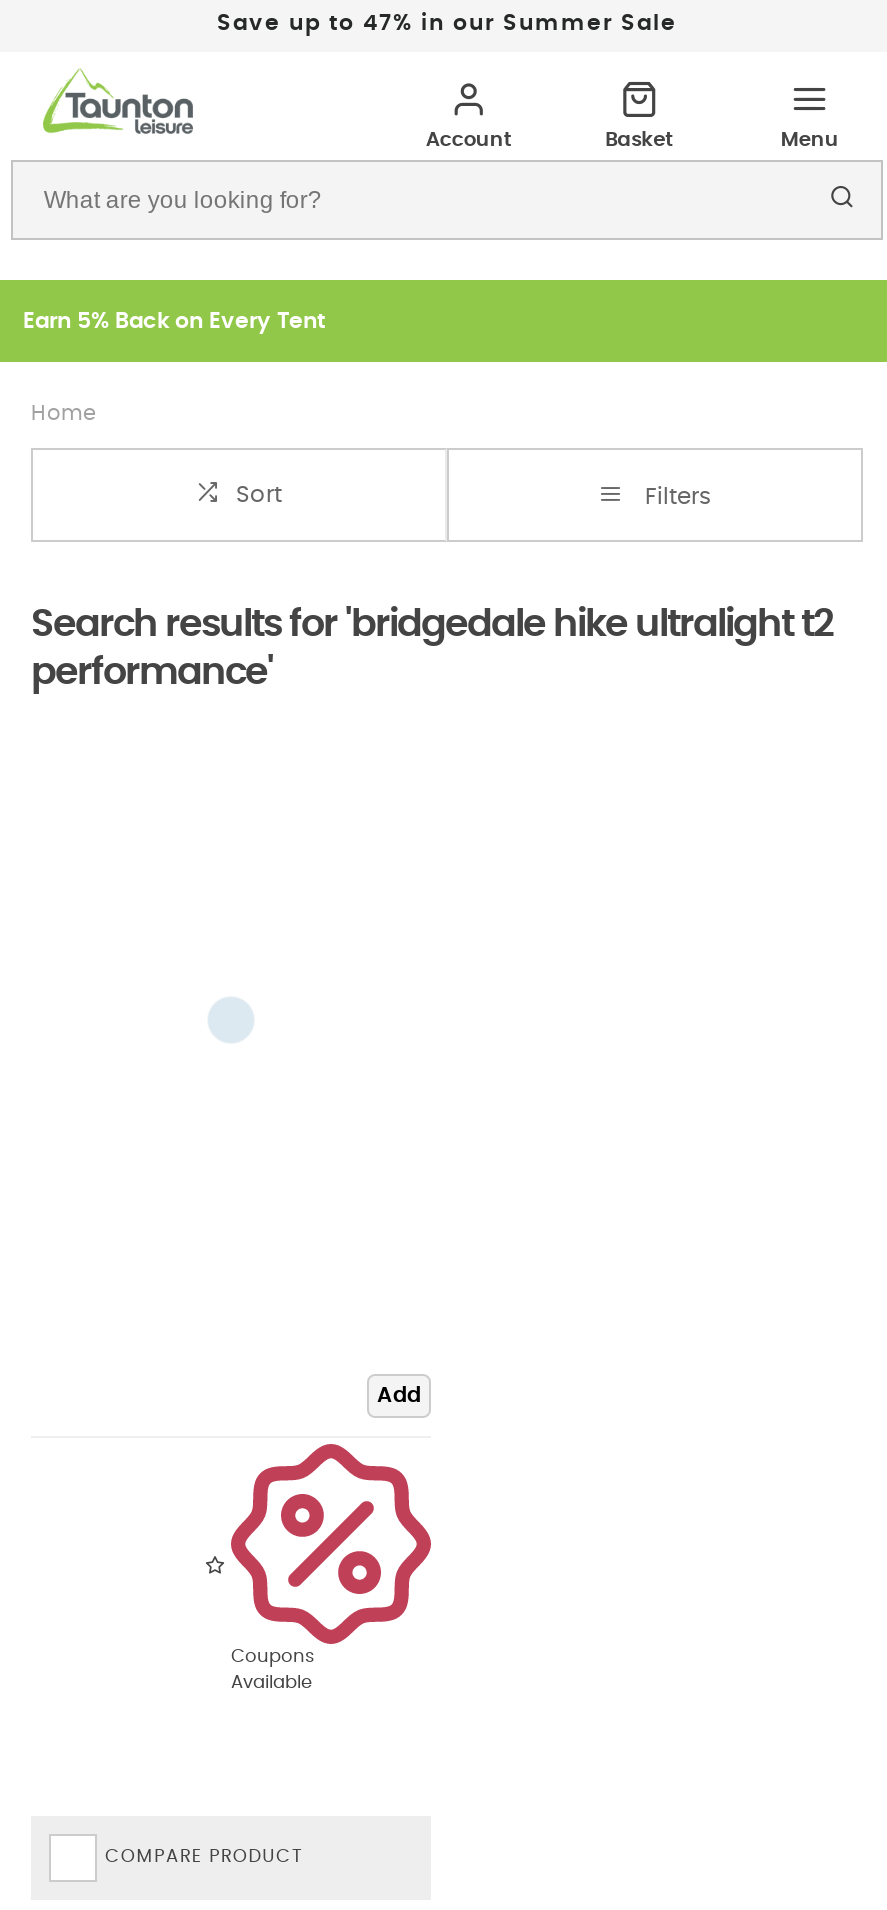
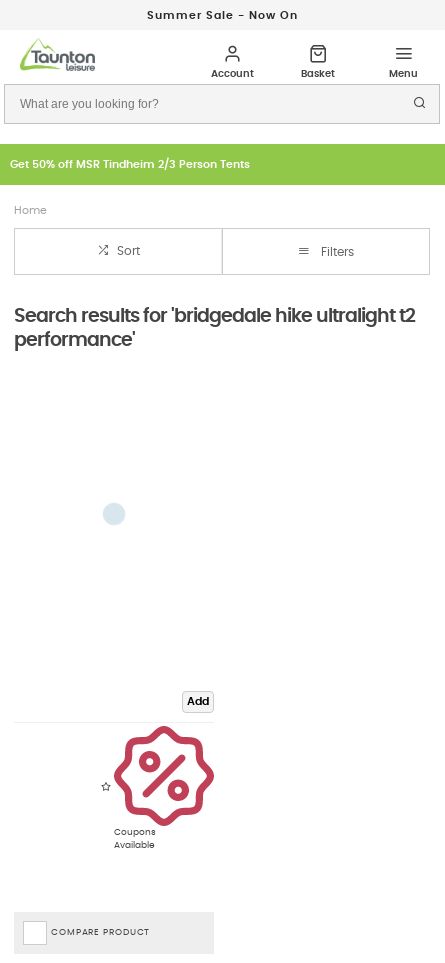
- Save up to 47% in our Summer Sale
+ Summer Sale - Now On

- Earn 5% Back on Every Tent
+ Get 50% off MSR Tindheim 2/3 Person Tents
